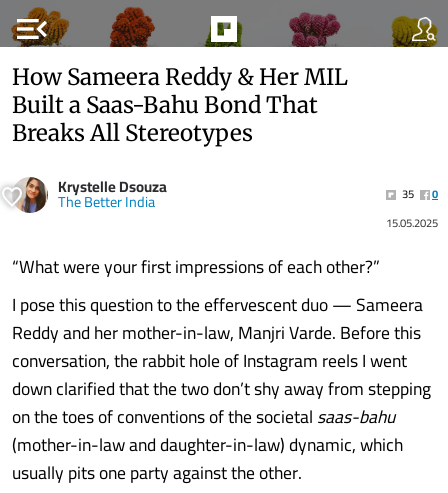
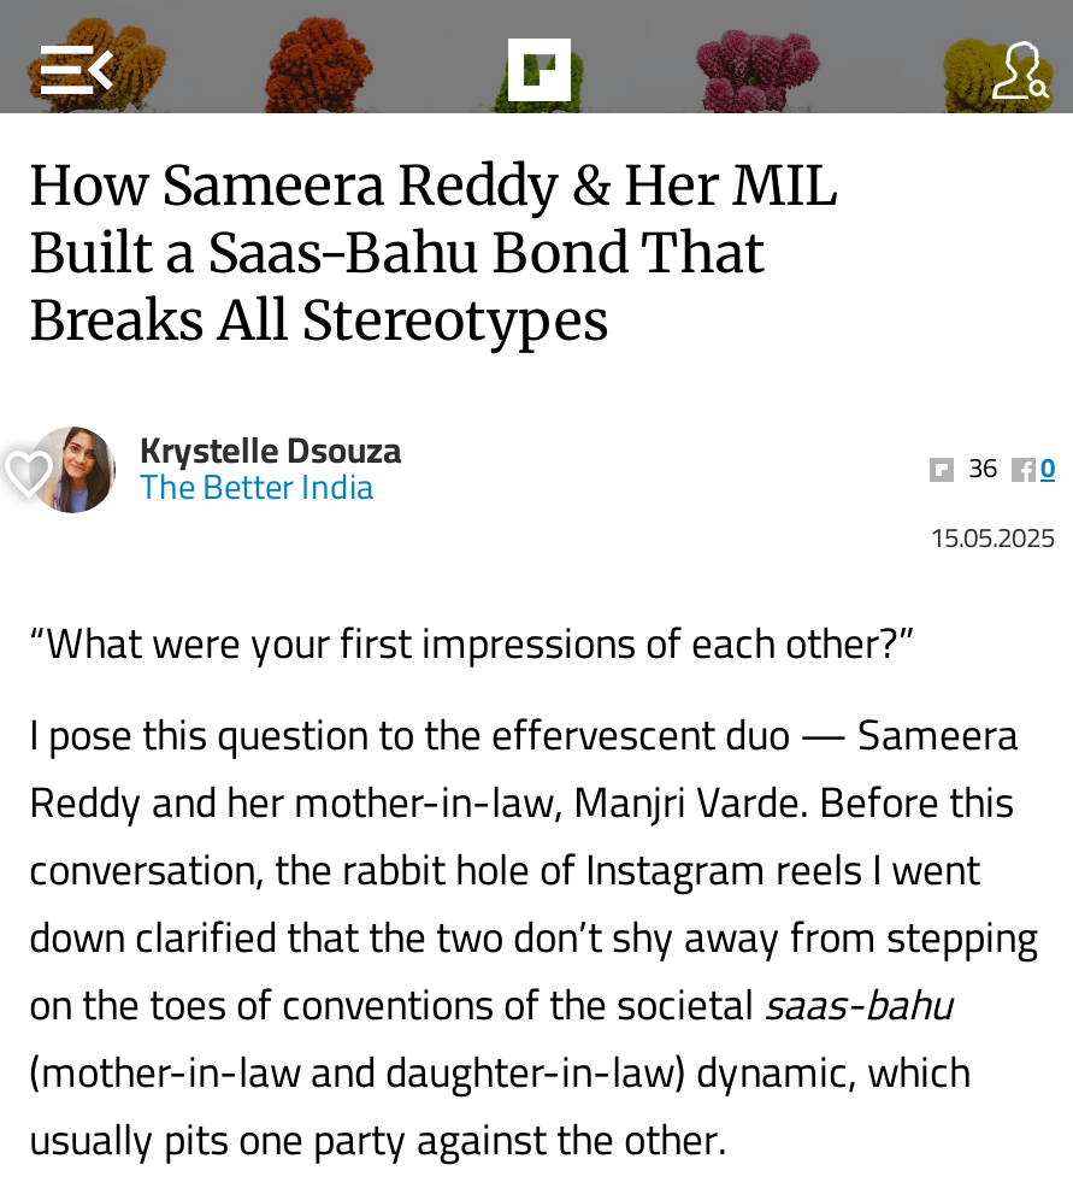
- 35 0
+ 36 0
